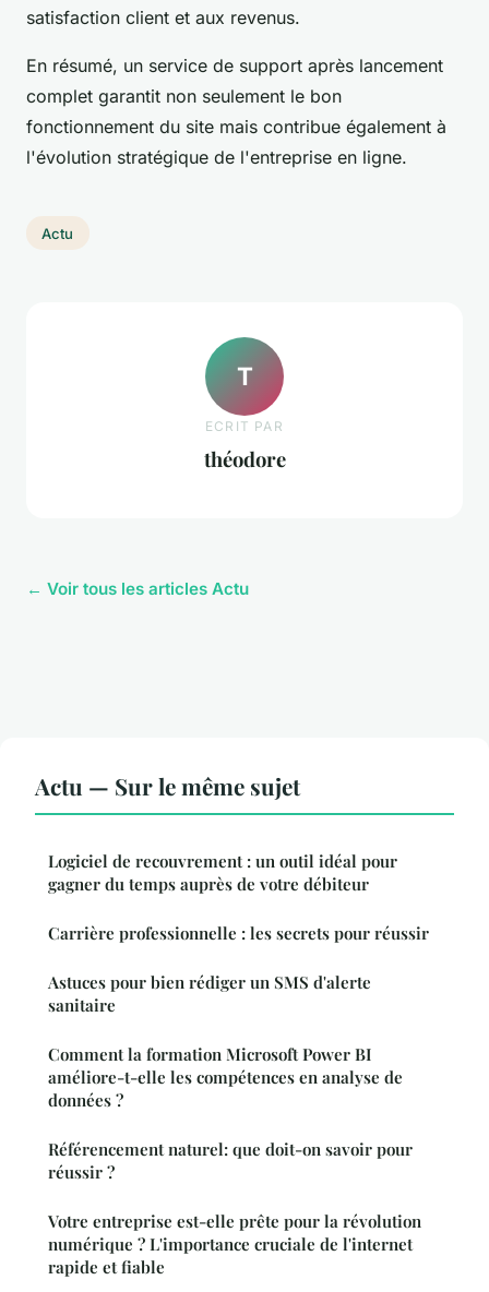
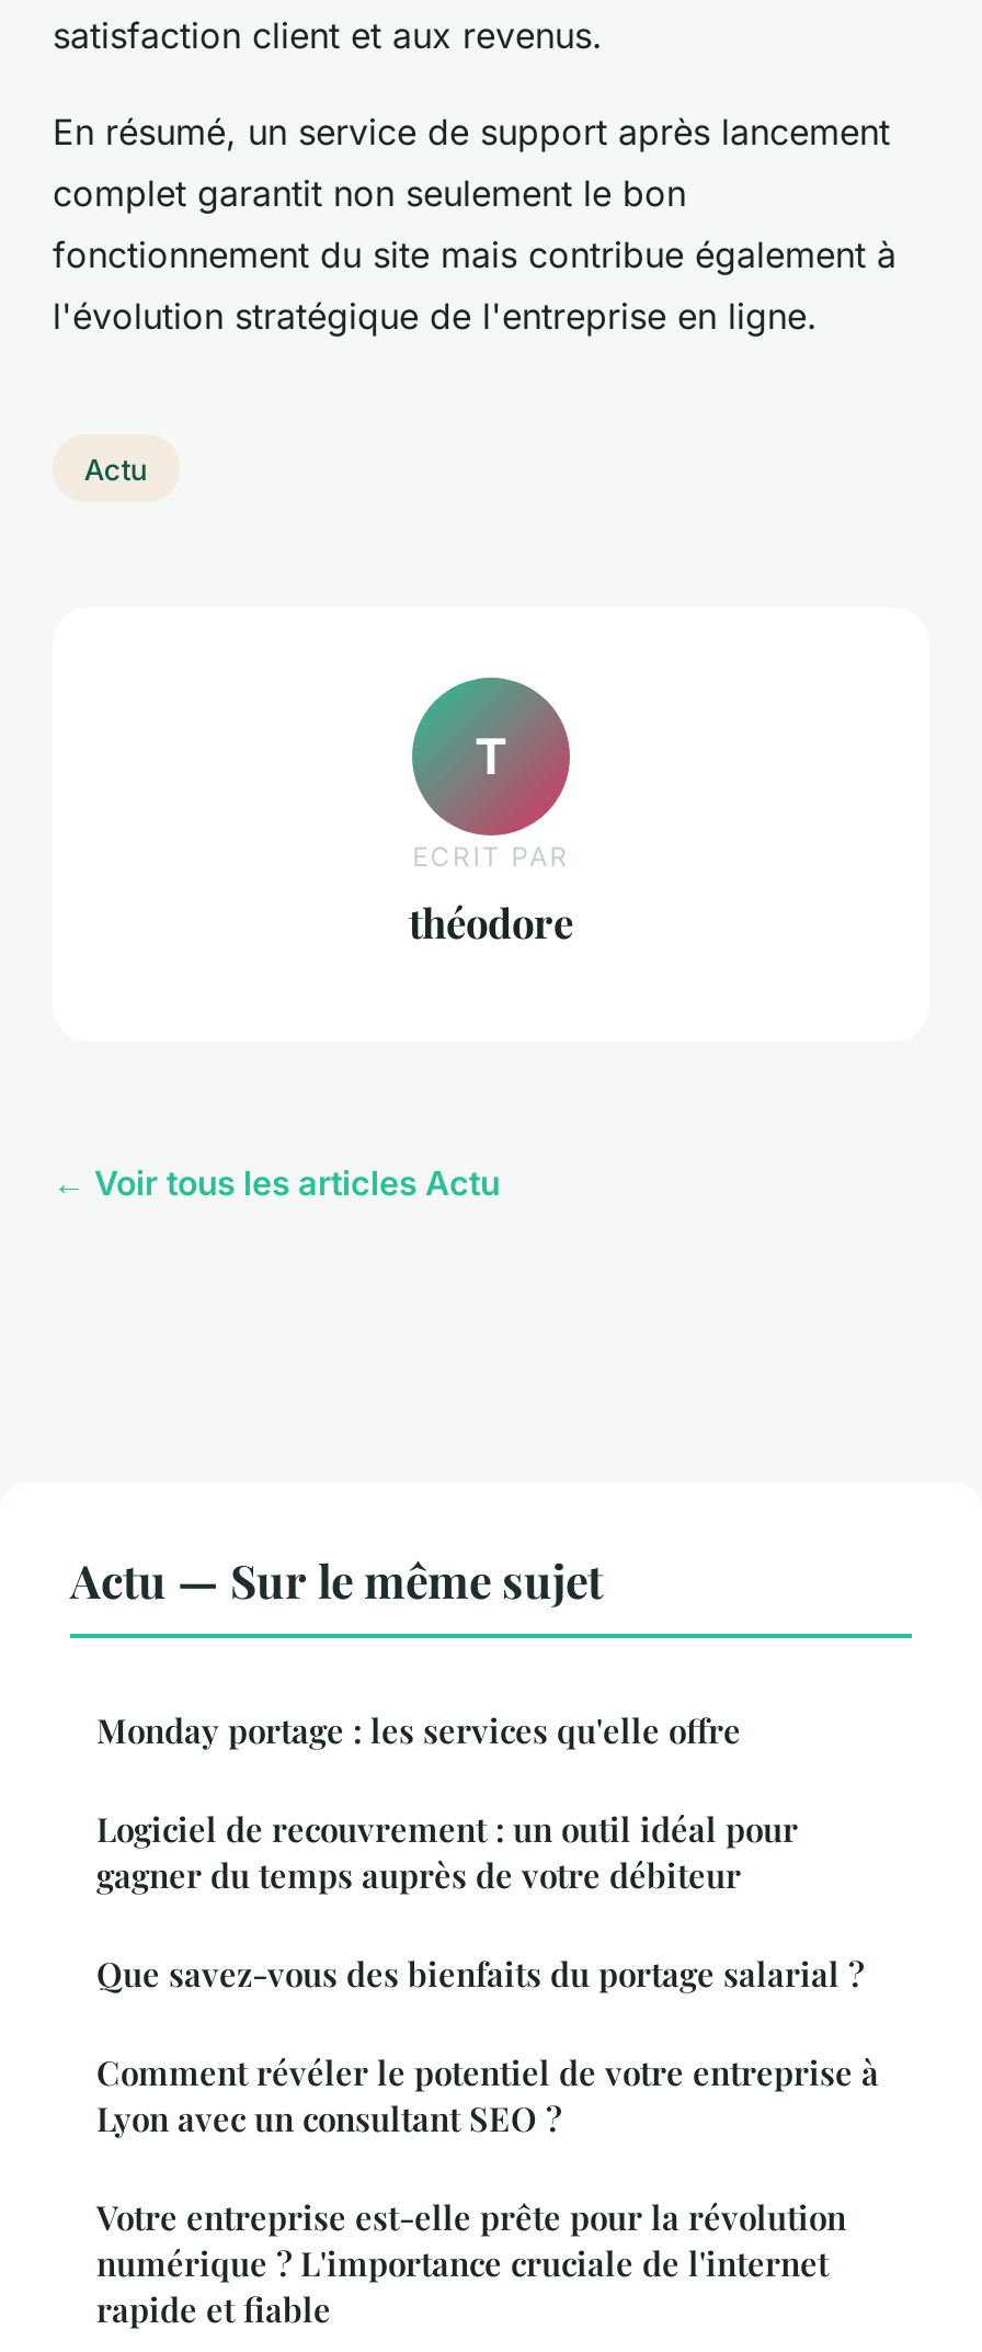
+ Monday portage : les services qu'elle offre

moved down: Logiciel de recouvrement : un outil idéal pour | gagner du temps auprès de votre débiteur

- Carrière professionnelle : les secrets pour réussir
- Astuces pour bien rédiger un SMS d'alerte
- sanitaire
- Comment la formation Microsoft Power BI
- améliore-t-elle les compétences en analyse de
- données ?
- Référencement naturel: que doit-on savoir pour
- réussir ?
+ Que savez-vous des bienfaits du portage salarial ?
+ Comment révéler le potentiel de votre entreprise à
+ Lyon avec un consultant SEO ?
